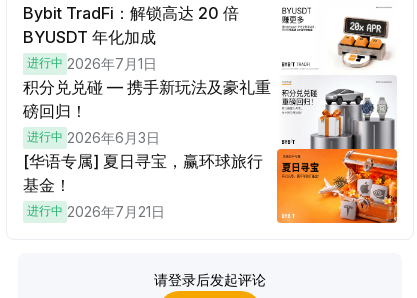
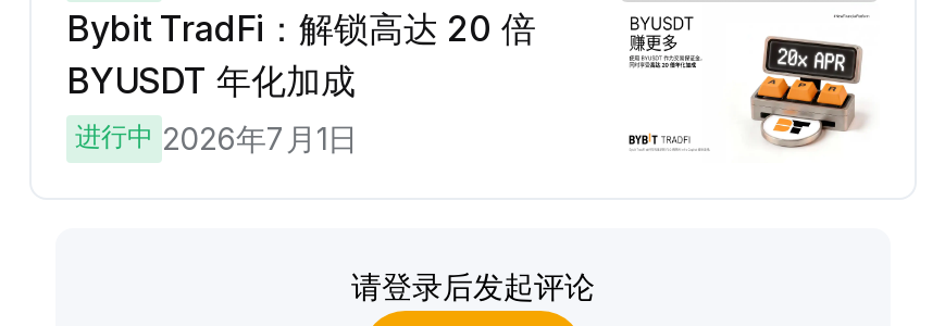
- [image]
- 积分兑兑碰 — 携手新玩法及豪礼重
- 磅回归！
- 进行中 2026年6月3日
- [华语专属] 夏日寻宝，赢环球旅行
- 基金！
- 进行中 2026年7月21日
